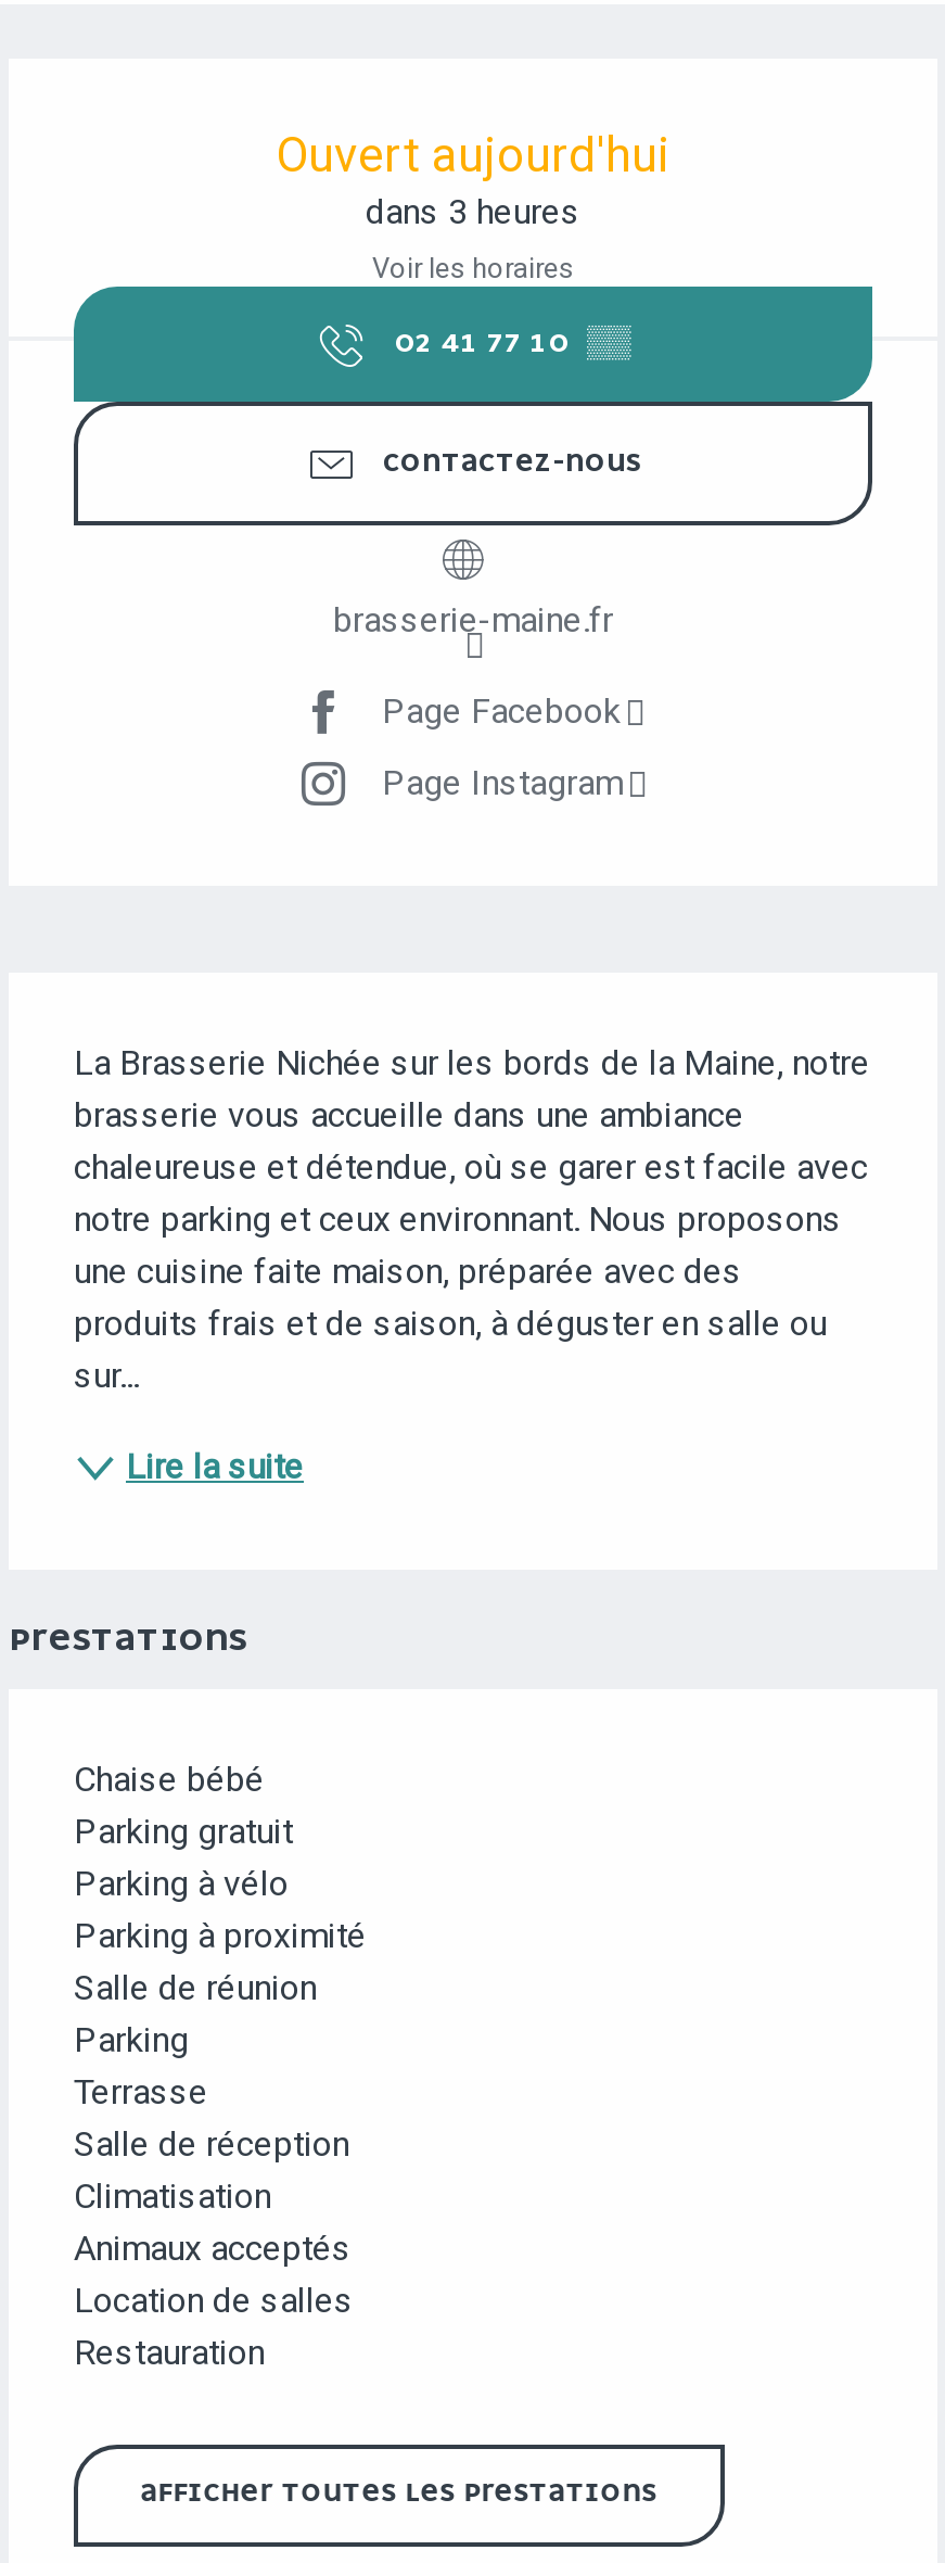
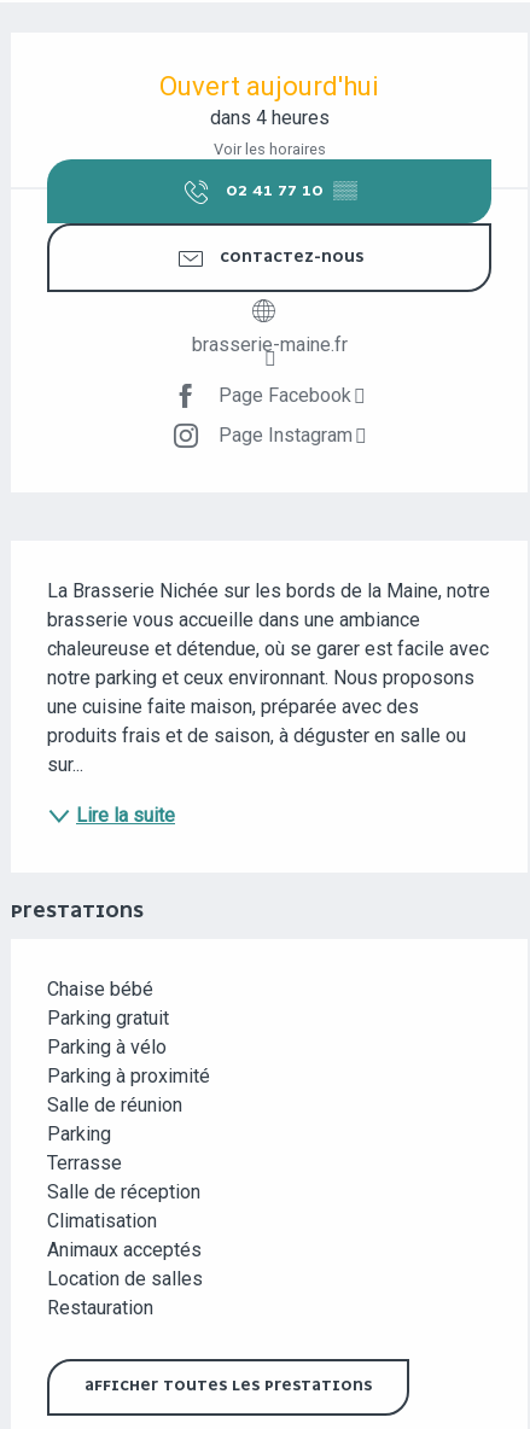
- dans 3 heures
+ dans 4 heures
